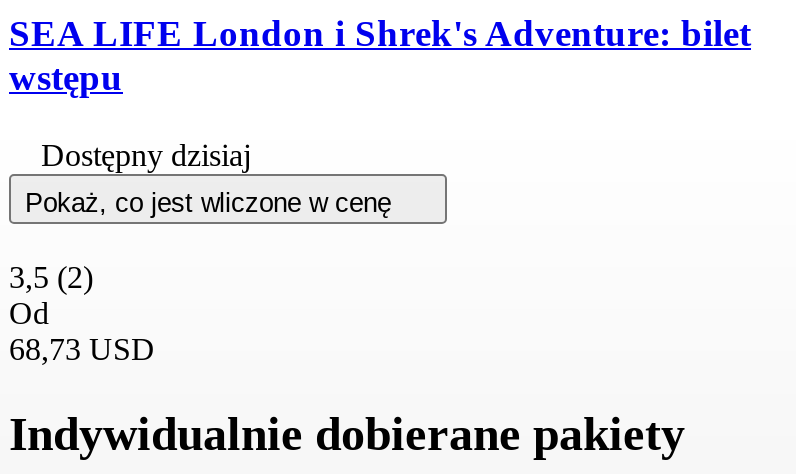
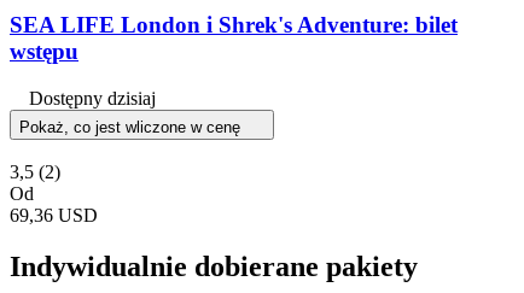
- 68,73 USD
+ 69,36 USD
